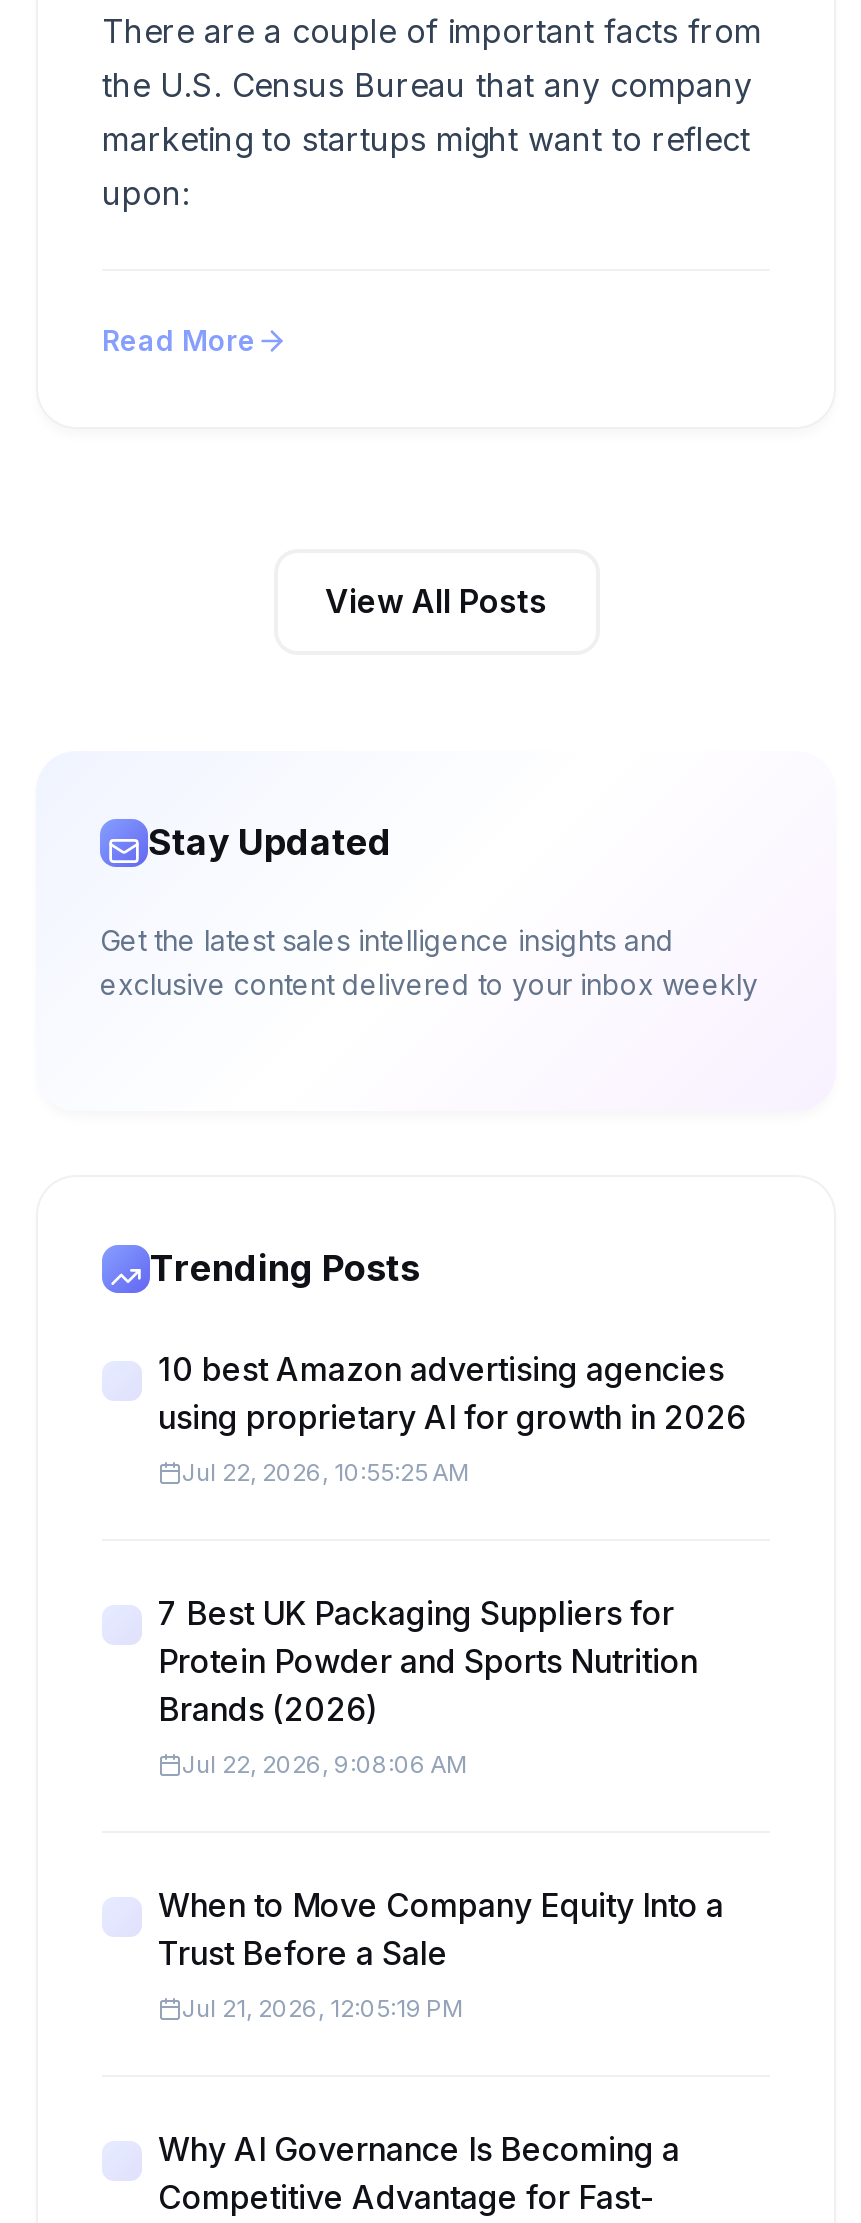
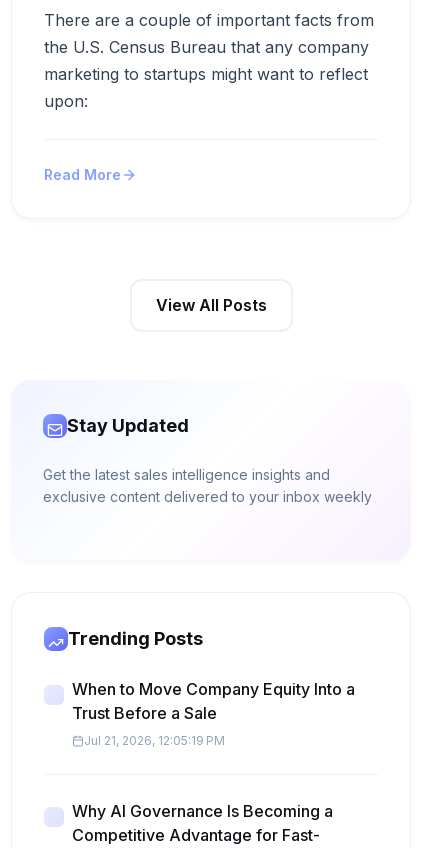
- 10 best Amazon advertising agencies
- using proprietary AI for growth in 2026
- Jul 22, 2026, 10:55:25 AM

- 7 Best UK Packaging Suppliers for
- Protein Powder and Sports Nutrition
- Brands (2026)
- Jul 22, 2026, 9:08:06 AM
